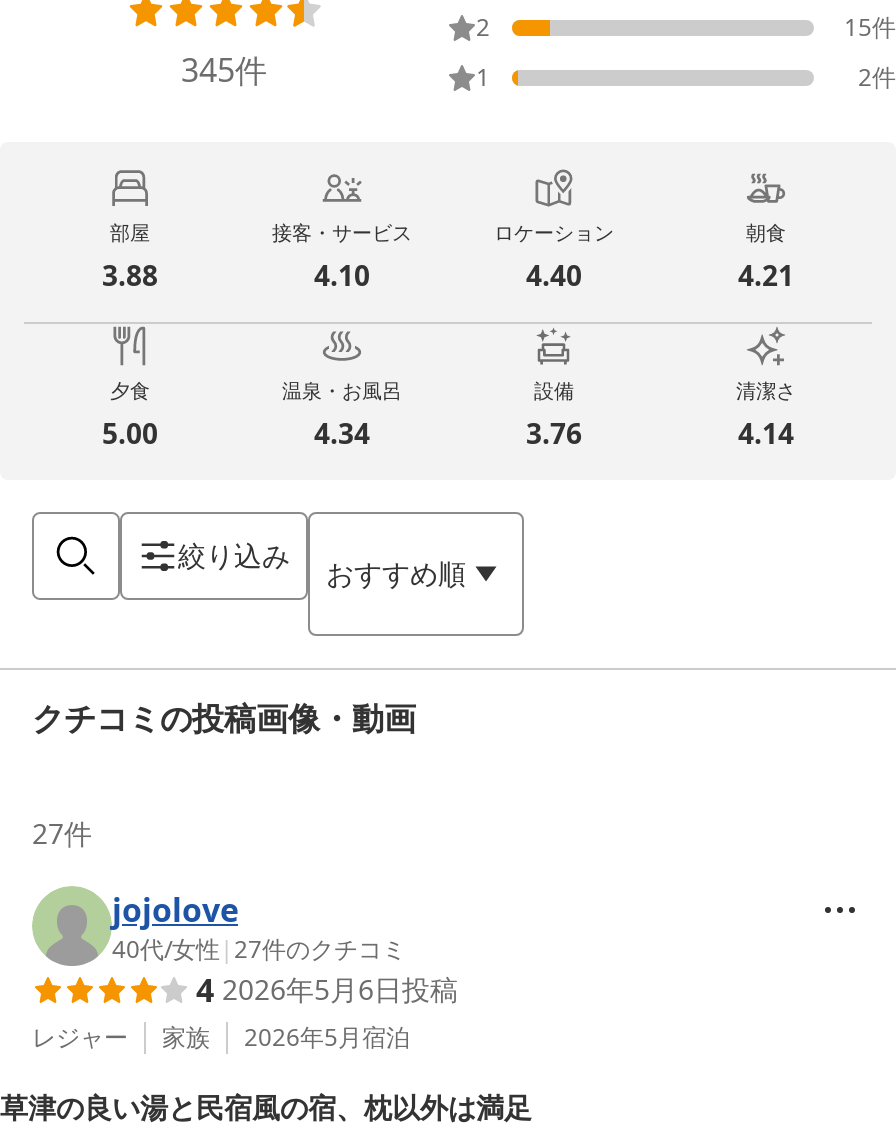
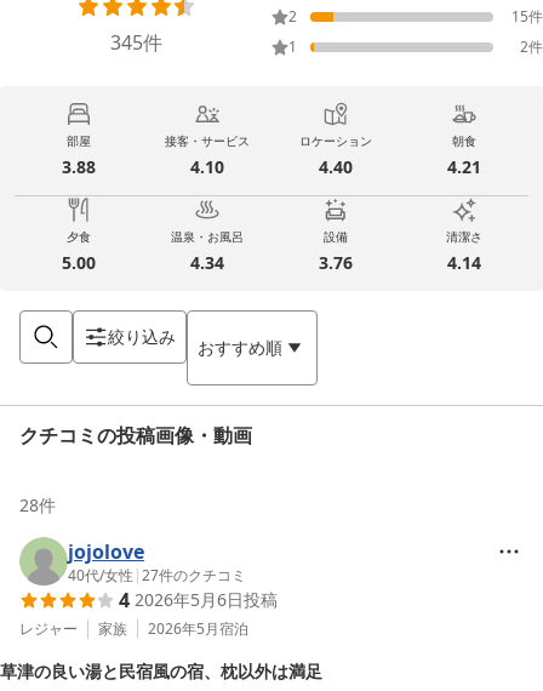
- 27件
+ 28件
